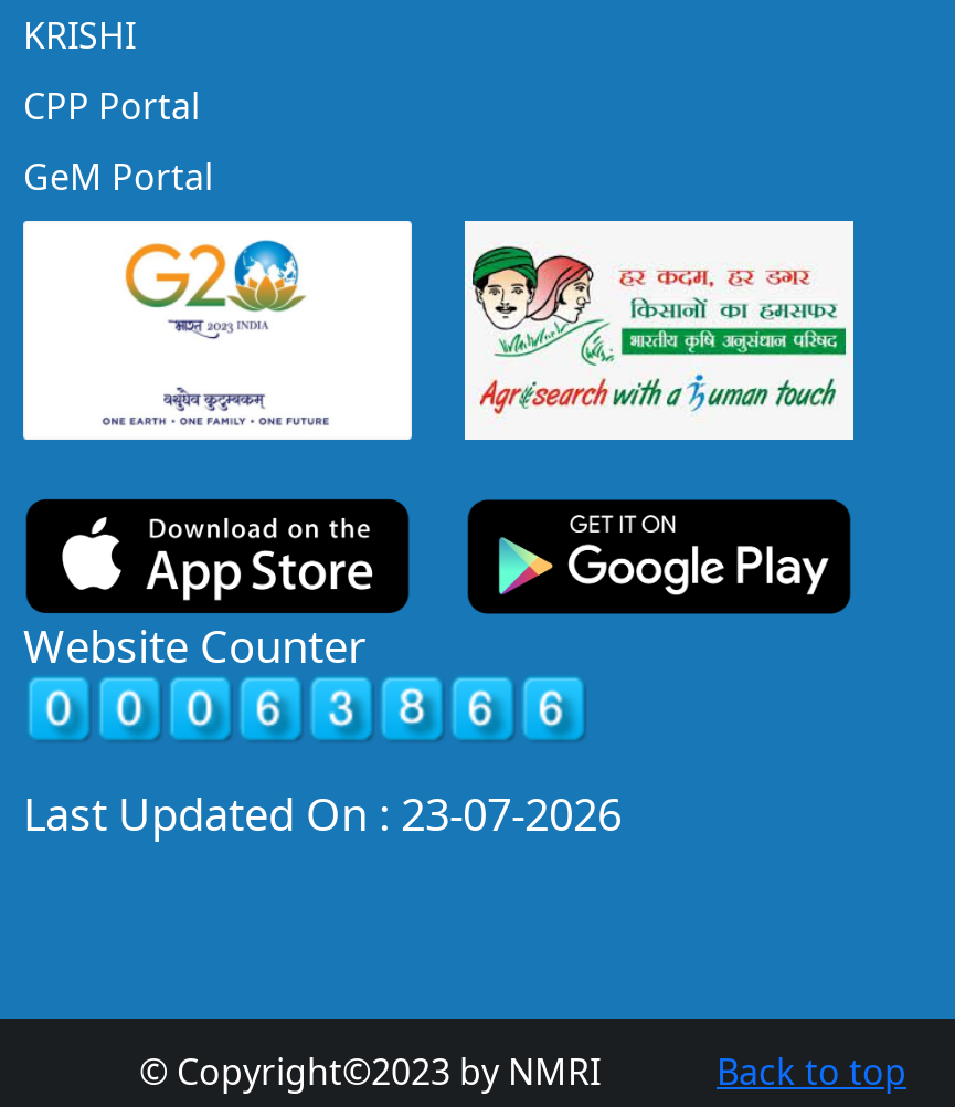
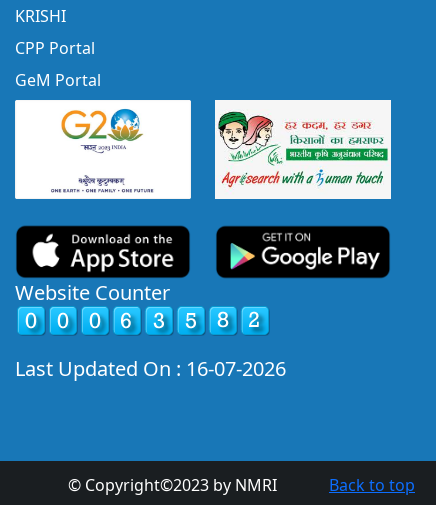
- Last Updated On : 23-07-2026
+ Last Updated On : 16-07-2026
